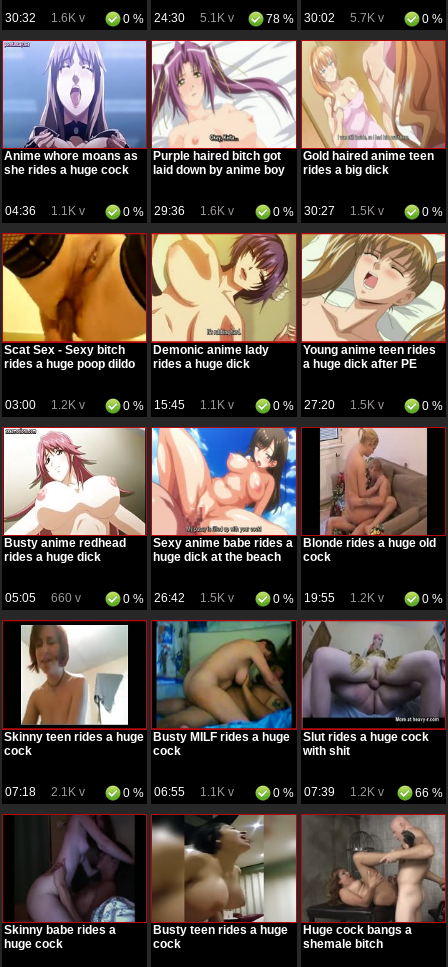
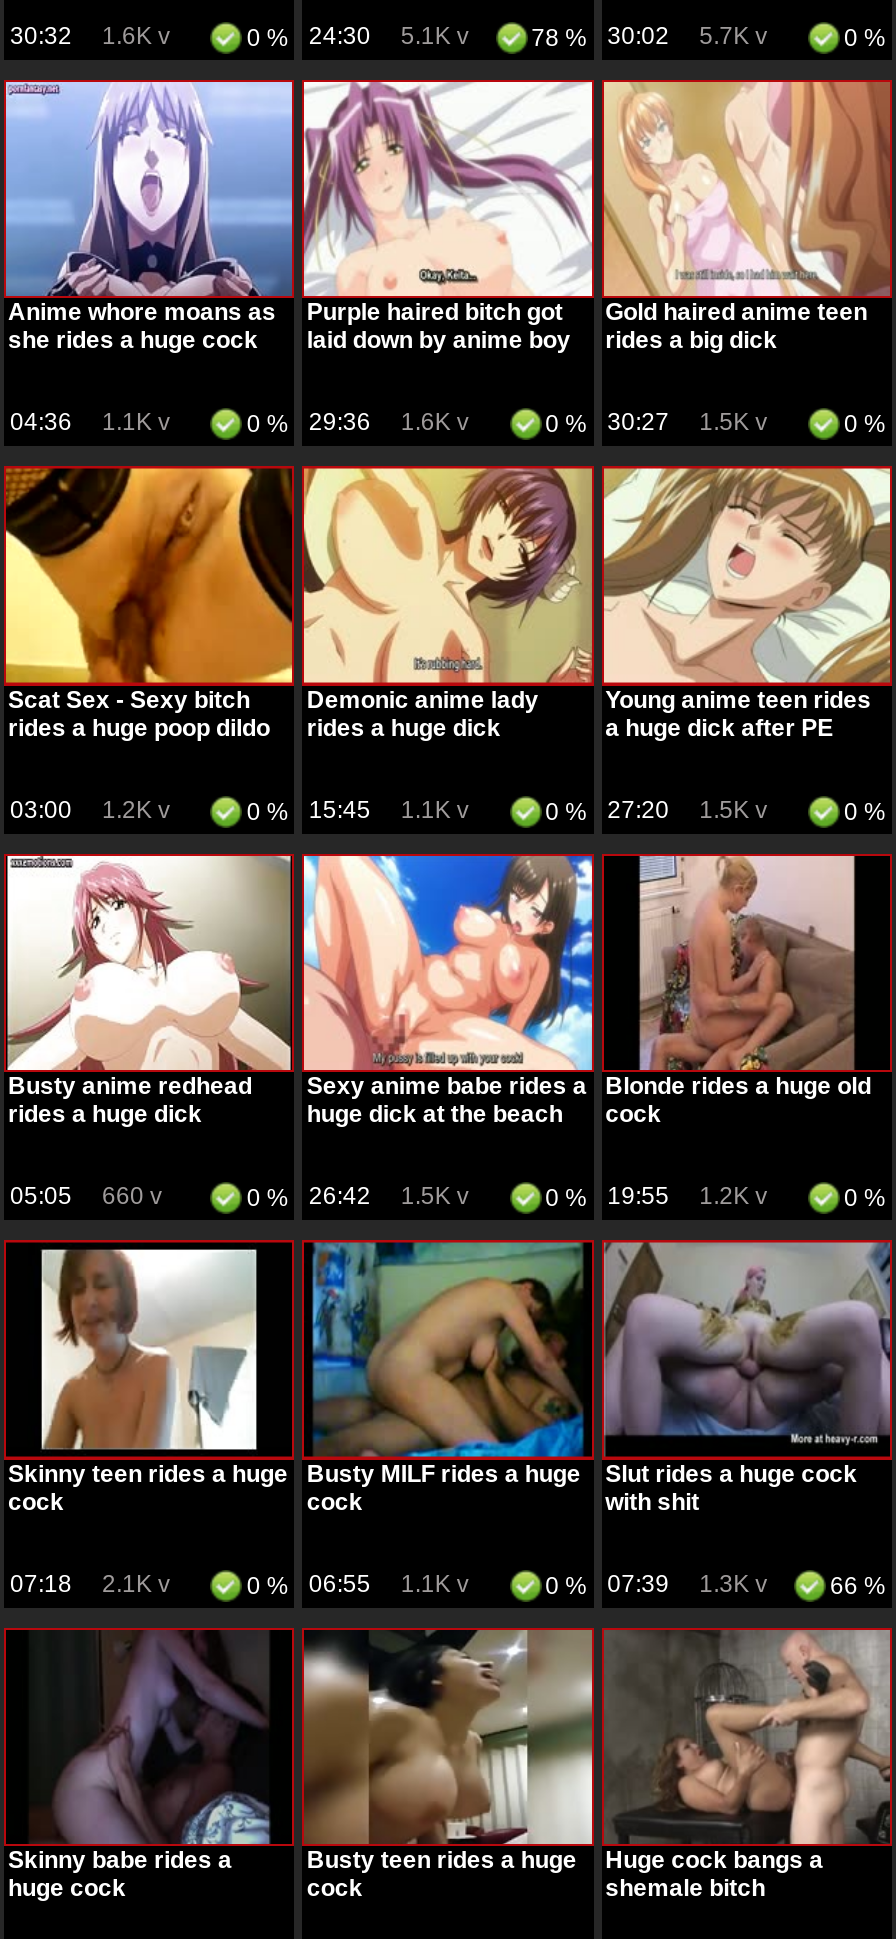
- 0 % 07:39 1.2K v
+ 0 % 07:39 1.3K v
